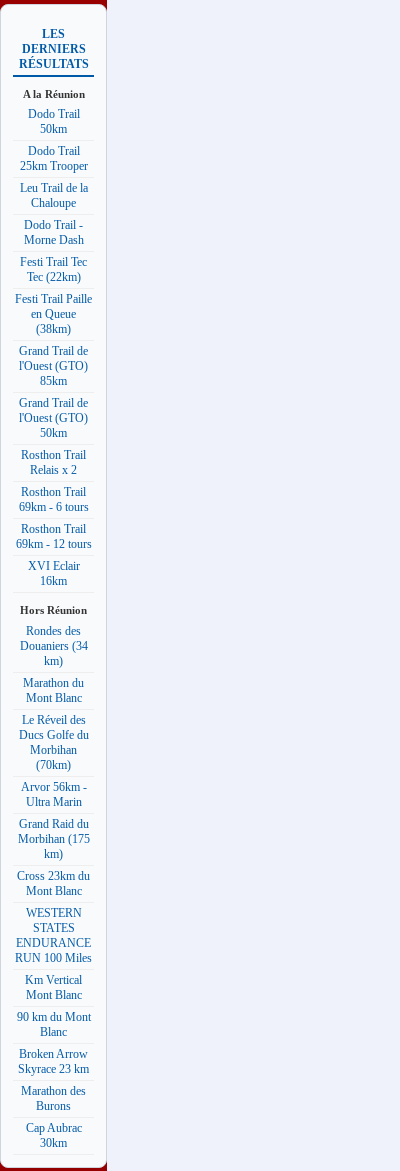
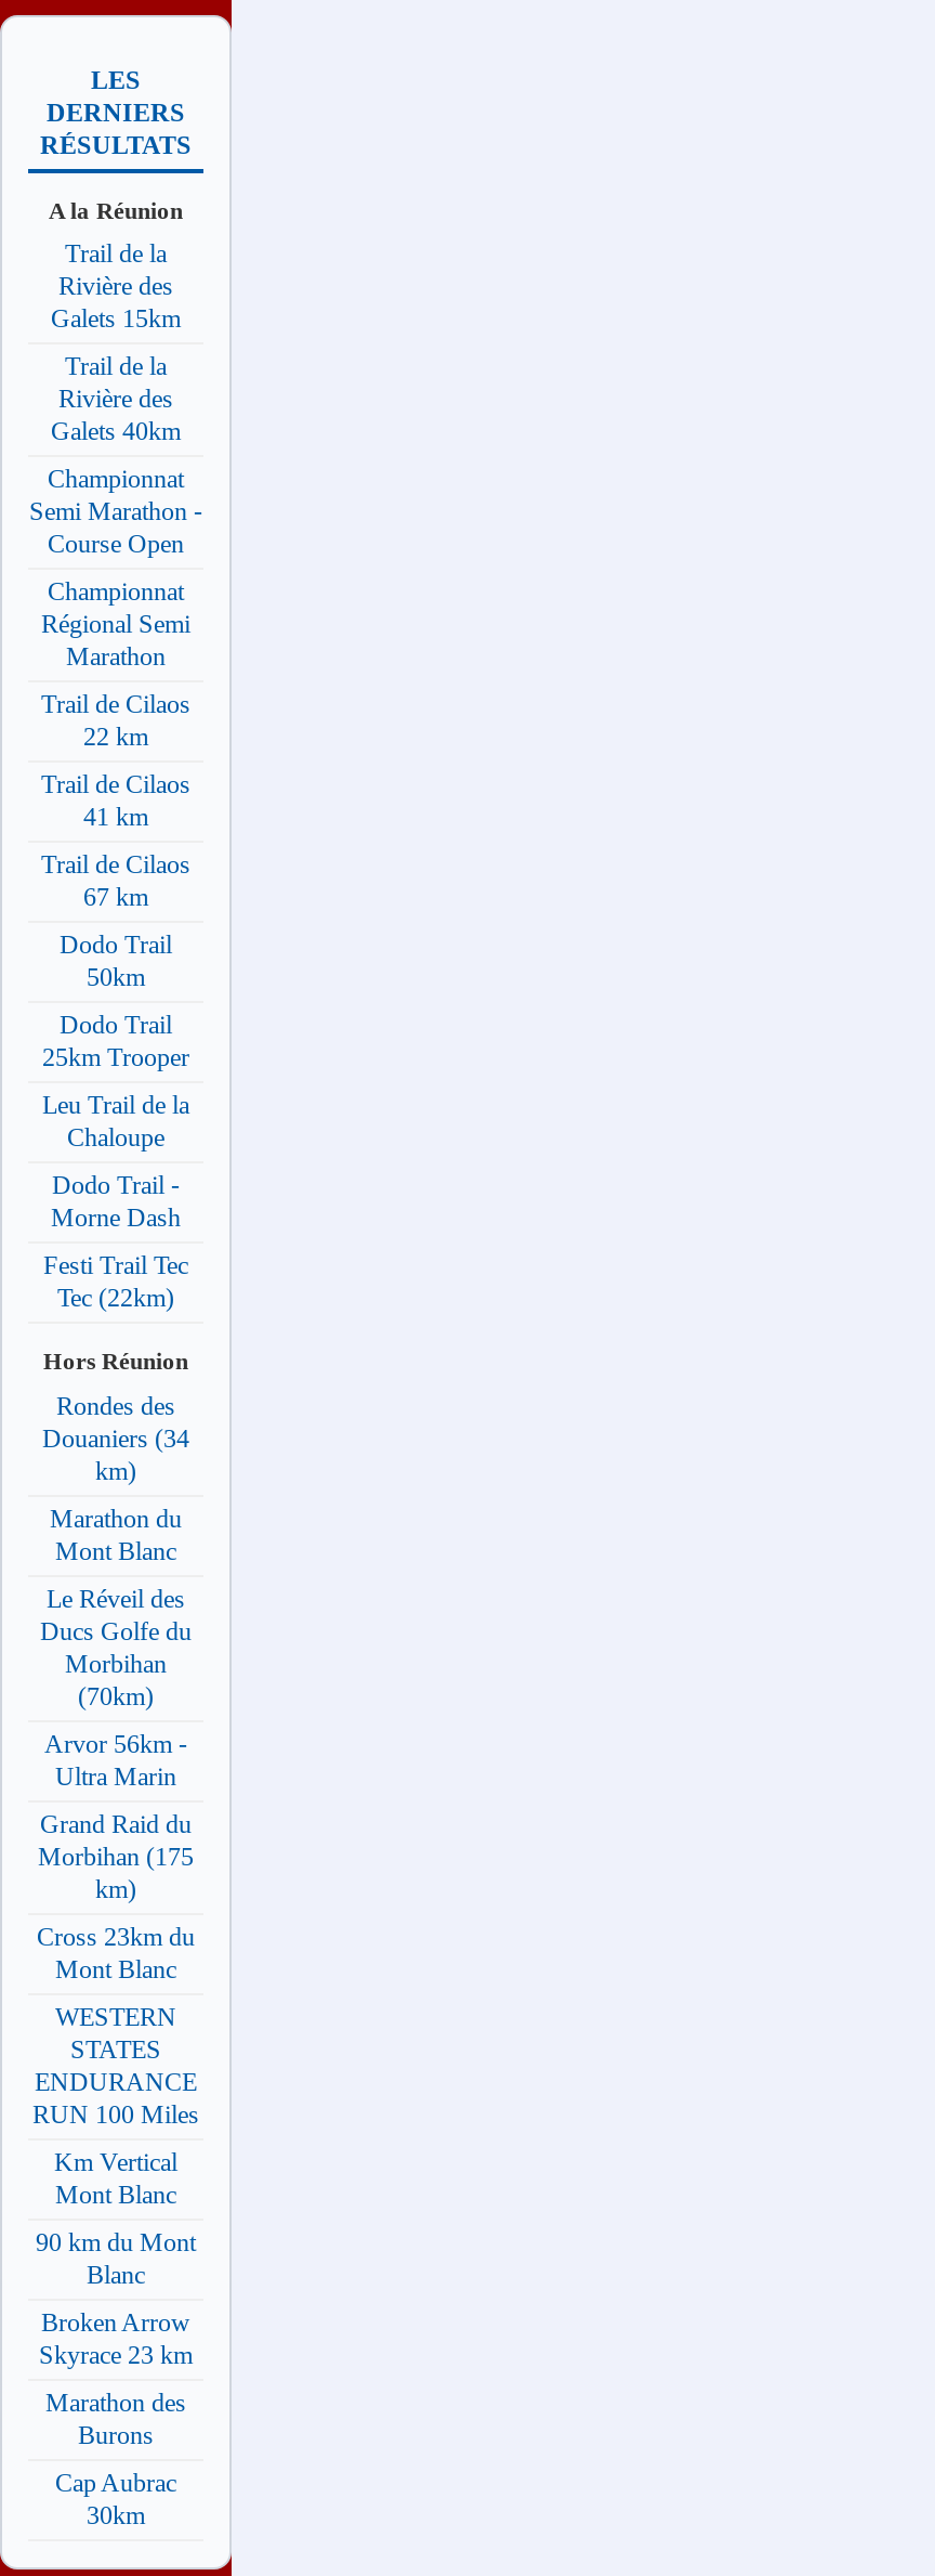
+ Trail de la
+ Rivière des
+ Galets 15km
+ Trail de la
+ Rivière des
+ Galets 40km
+ Championnat
+ Semi Marathon -
+ Course Open
+ Championnat
+ Régional Semi
+ Marathon
+ Trail de Cilaos
+ 22 km
+ Trail de Cilaos
+ 41 km
+ Trail de Cilaos
+ 67 km

moved down: Dodo Trail | 50km | Dodo Trail | ... | Festi Trail Tec | Tec (22km)

- Festi Trail Paille
- en Queue
- (38km)
- Grand Trail de
- l'Ouest (GTO)
- 85km
- Grand Trail de
- l'Ouest (GTO)
- 50km
- Rosthon Trail
- Relais x 2
- Rosthon Trail
- 69km - 6 tours
- Rosthon Trail
- 69km - 12 tours
- XVI Eclair
- 16km
